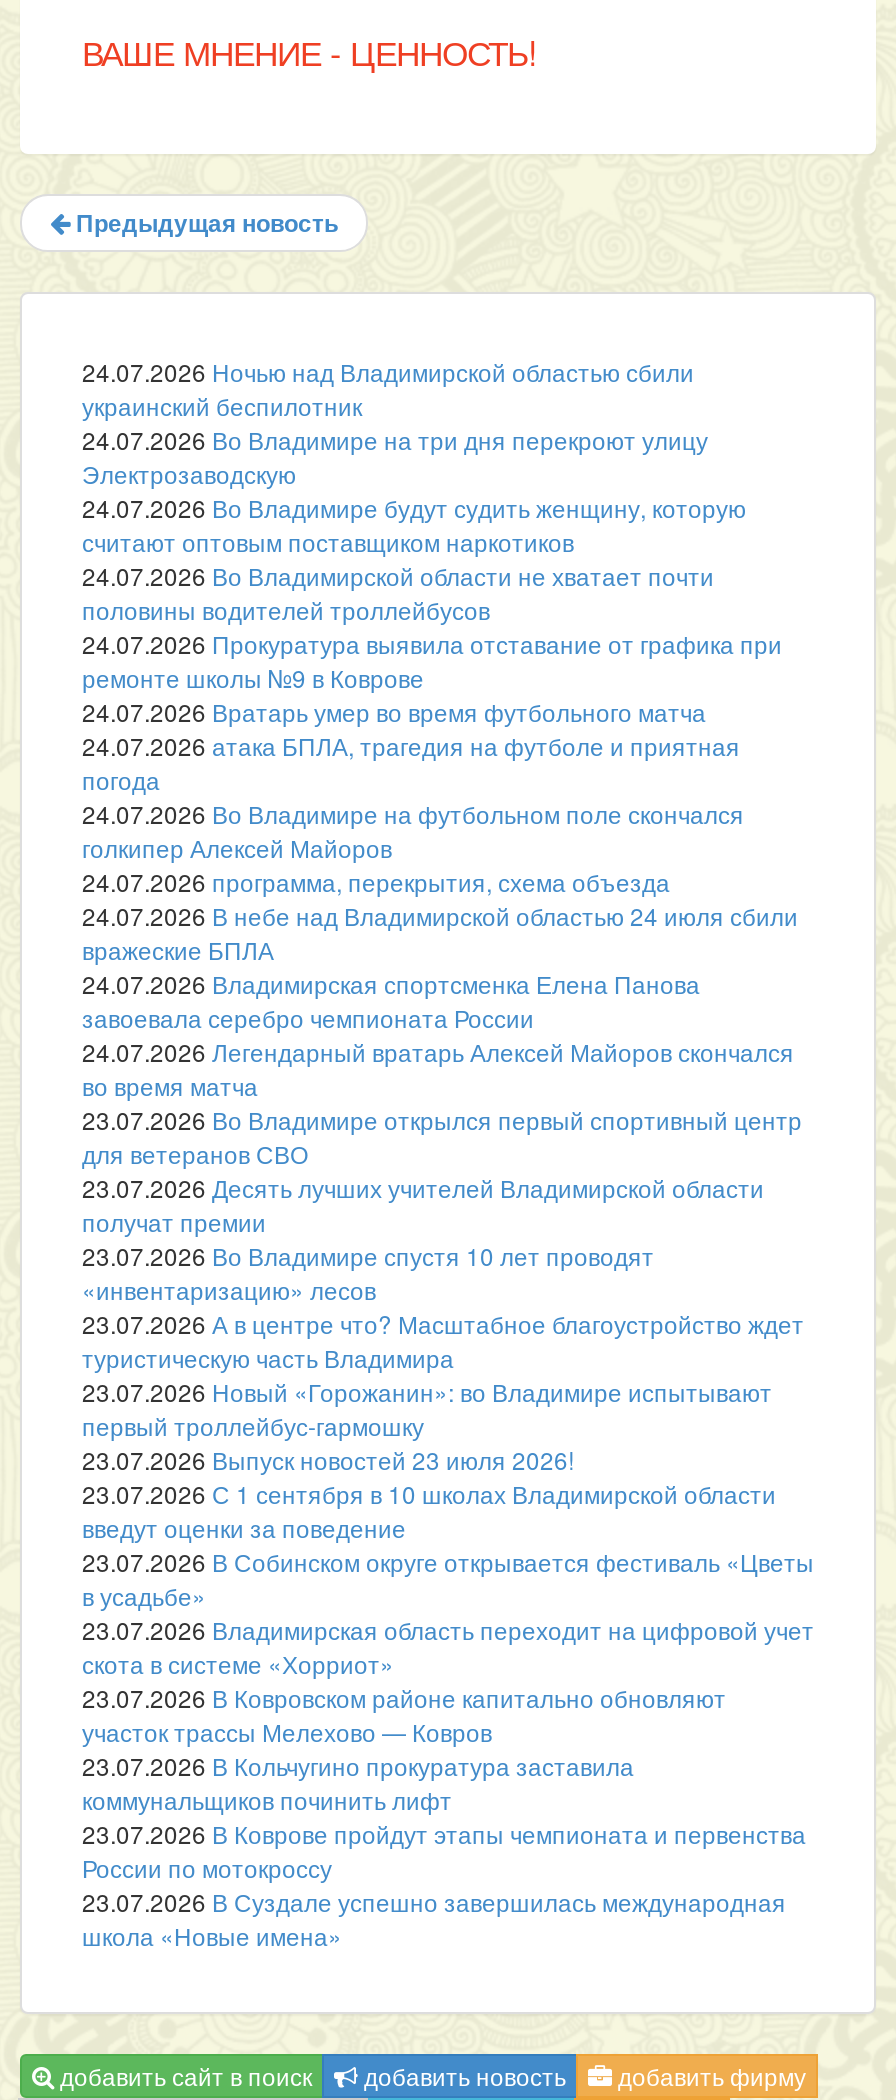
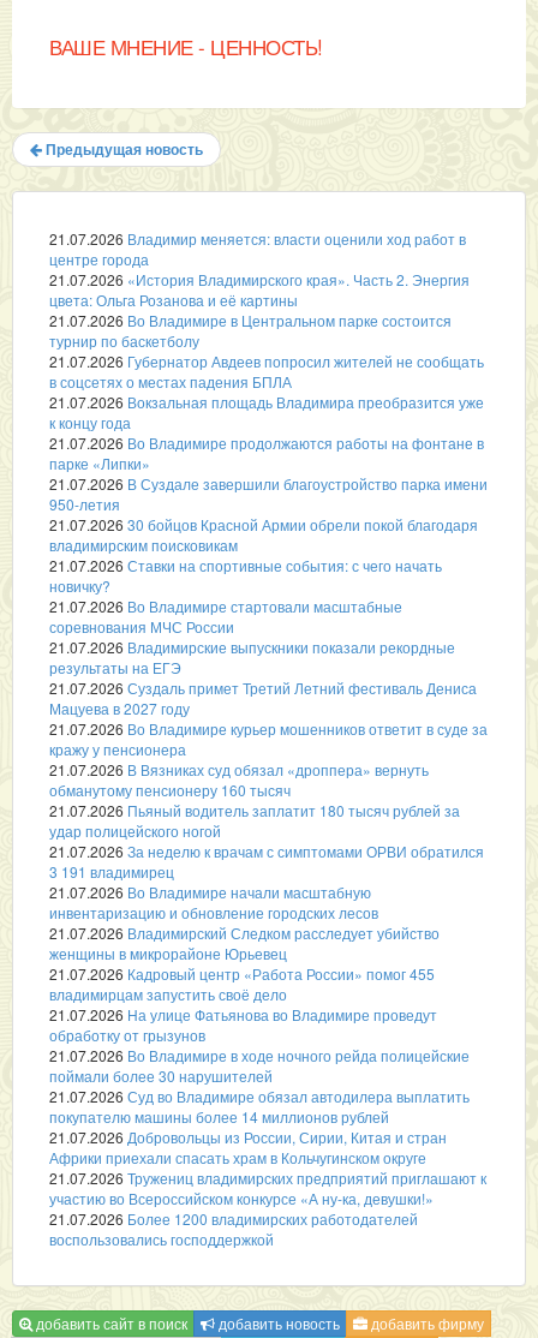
- 24.07.2026 Ночью над Владимирской областью сбили
- украинский беспилотник
- 24.07.2026 Во Владимире на три дня перекроют улицу
- Электрозаводскую
- 24.07.2026 Во Владимире будут судить женщину, которую
- считают оптовым поставщиком наркотиков
- 24.07.2026 Во Владимирской области не хватает почти
- половины водителей троллейбусов
- 24.07.2026 Прокуратура выявила отставание от графика при
- ремонте школы №9 в Коврове
- 24.07.2026 Вратарь умер во время футбольного матча
- 24.07.2026 атака БПЛА, трагедия на футболе и приятная
- погода
- 24.07.2026 Во Владимире на футбольном поле скончался
- голкипер Алексей Майоров
- 24.07.2026 программа, перекрытия, схема объезда
- 24.07.2026 В небе над Владимирской областью 24 июля сбили
- вражеские БПЛА
- 24.07.2026 Владимирская спортсменка Елена Панова
- завоевала серебро чемпионата России
- 24.07.2026 Легендарный вратарь Алексей Майоров скончался
- во время матча
- 23.07.2026 Во Владимире открылся первый спортивный центр
- для ветеранов СВО
- 23.07.2026 Десять лучших учителей Владимирской области
- получат премии
- 23.07.2026 Во Владимире спустя 10 лет проводят
- «инвентаризацию» лесов
- 23.07.2026 А в центре что? Масштабное благоустройство ждет
- туристическую часть Владимира
- 23.07.2026 Новый «Горожанин»: во Владимире испытывают
- первый троллейбус-гармошку
- 23.07.2026 Выпуск новостей 23 июля 2026!
- 23.07.2026 С 1 сентября в 10 школах Владимирской области
- введут оценки за поведение
- 23.07.2026 В Собинском округе открывается фестиваль «Цветы
- в усадьбе»
- 23.07.2026 Владимирская область переходит на цифровой учет
- скота в системе «Хорриот»
- 23.07.2026 В Ковровском районе капитально обновляют
- участок трассы Мелехово — Ковров
- 23.07.2026 В Кольчугино прокуратура заставила
- коммунальщиков починить лифт
- 23.07.2026 В Коврове пройдут этапы чемпионата и первенства
- России по мотокроссу
- 23.07.2026 В Суздале успешно завершилась международная
- школа «Новые имена»
+ 21.07.2026 Владимир меняется: власти оценили ход работ в
+ центре города
+ 21.07.2026 «История Владимирского края». Часть 2. Энергия
+ цвета: Ольга Розанова и её картины
+ 21.07.2026 Во Владимире в Центральном парке состоится
+ турнир по баскетболу
+ 21.07.2026 Губернатор Авдеев попросил жителей не сообщать
+ в соцсетях о местах падения БПЛА
+ 21.07.2026 Вокзальная площадь Владимира преобразится уже
+ к концу года
+ 21.07.2026 Во Владимире продолжаются работы на фонтане в
+ парке «Липки»
+ 21.07.2026 В Суздале завершили благоустройство парка имени
+ 950-летия
+ 21.07.2026 30 бойцов Красной Армии обрели покой благодаря
+ владимирским поисковикам
+ 21.07.2026 Ставки на спортивные события: с чего начать
+ новичку?
+ 21.07.2026 Во Владимире стартовали масштабные
+ соревнования МЧС России
+ 21.07.2026 Владимирские выпускники показали рекордные
+ результаты на ЕГЭ
+ 21.07.2026 Суздаль примет Третий Летний фестиваль Дениса
+ Мацуева в 2027 году
+ 21.07.2026 Во Владимире курьер мошенников ответит в суде за
+ кражу у пенсионера
+ 21.07.2026 В Вязниках суд обязал «дроппера» вернуть
+ обманутому пенсионеру 160 тысяч
+ 21.07.2026 Пьяный водитель заплатит 180 тысяч рублей за
+ удар полицейского ногой
+ 21.07.2026 За неделю к врачам с симптомами ОРВИ обратился
+ 3 191 владимирец
+ 21.07.2026 Во Владимире начали масштабную
+ инвентаризацию и обновление городских лесов
+ 21.07.2026 Владимирский Следком расследует убийство
+ женщины в микрорайоне Юрьевец
+ 21.07.2026 Кадровый центр «Работа России» помог 455
+ владимирцам запустить своё дело
+ 21.07.2026 На улице Фатьянова во Владимире проведут
+ обработку от грызунов
+ 21.07.2026 Во Владимире в ходе ночного рейда полицейские
+ поймали более 30 нарушителей
+ 21.07.2026 Суд во Владимире обязал автодилера выплатить
+ покупателю машины более 14 миллионов рублей
+ 21.07.2026 Добровольцы из России, Сирии, Китая и стран
+ Африки приехали спасать храм в Кольчугинском округе
+ 21.07.2026 Тружениц владимирских предприятий приглашают к
+ участию во Всероссийском конкурсе «А ну-ка, девушки!»
+ 21.07.2026 Более 1200 владимирских работодателей
+ воспользовались господдержкой
